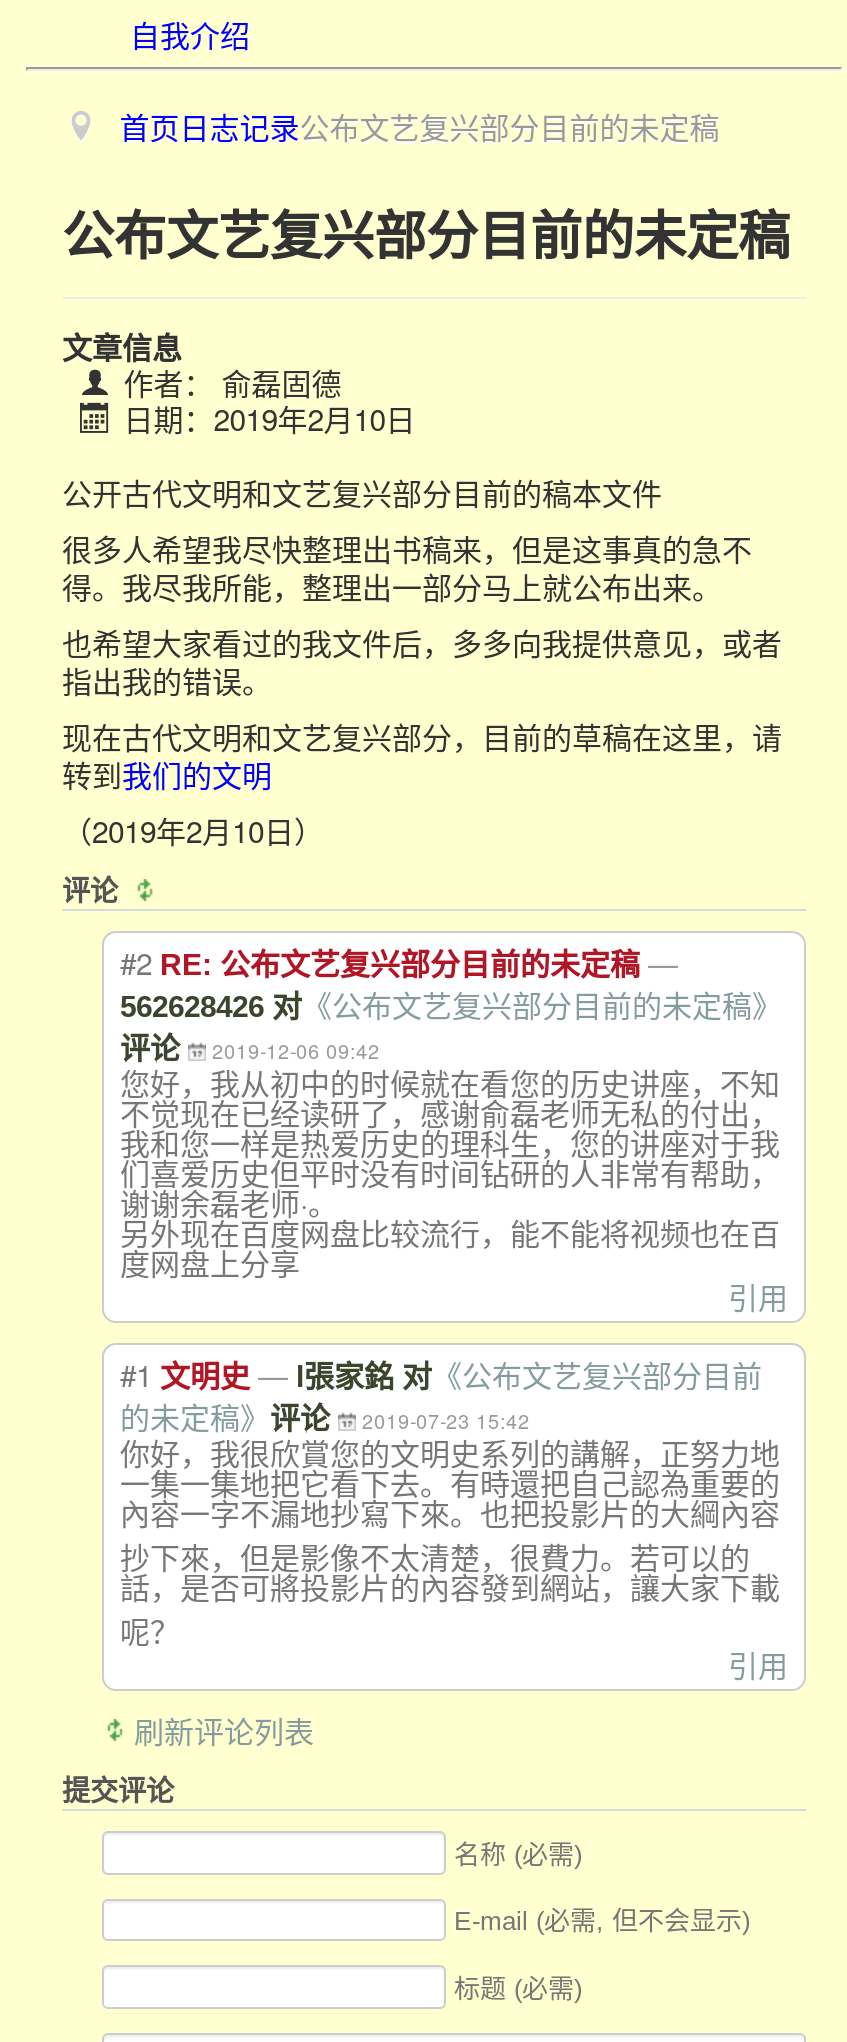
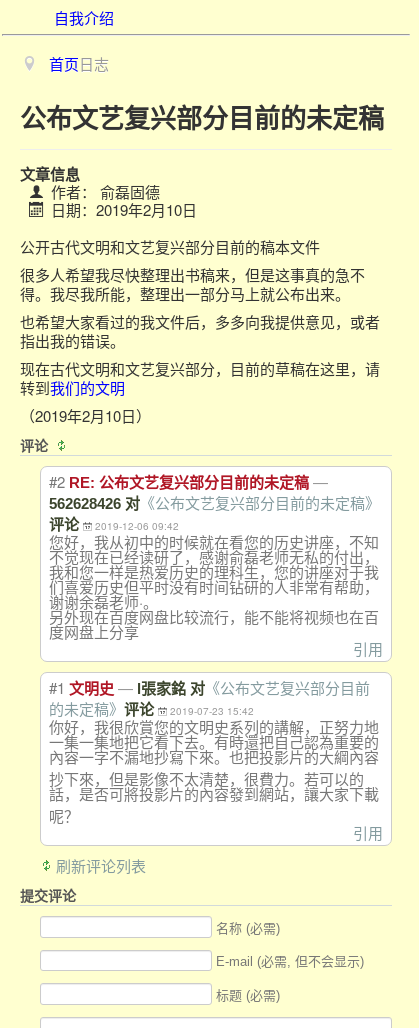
- 首页日志记录公布文艺复兴部分目前的未定稿
+ 首页日志
